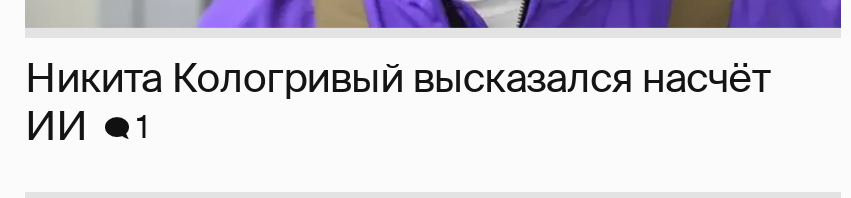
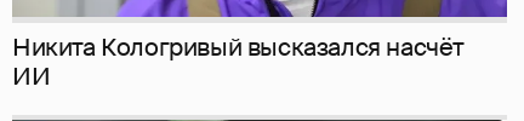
- 1
